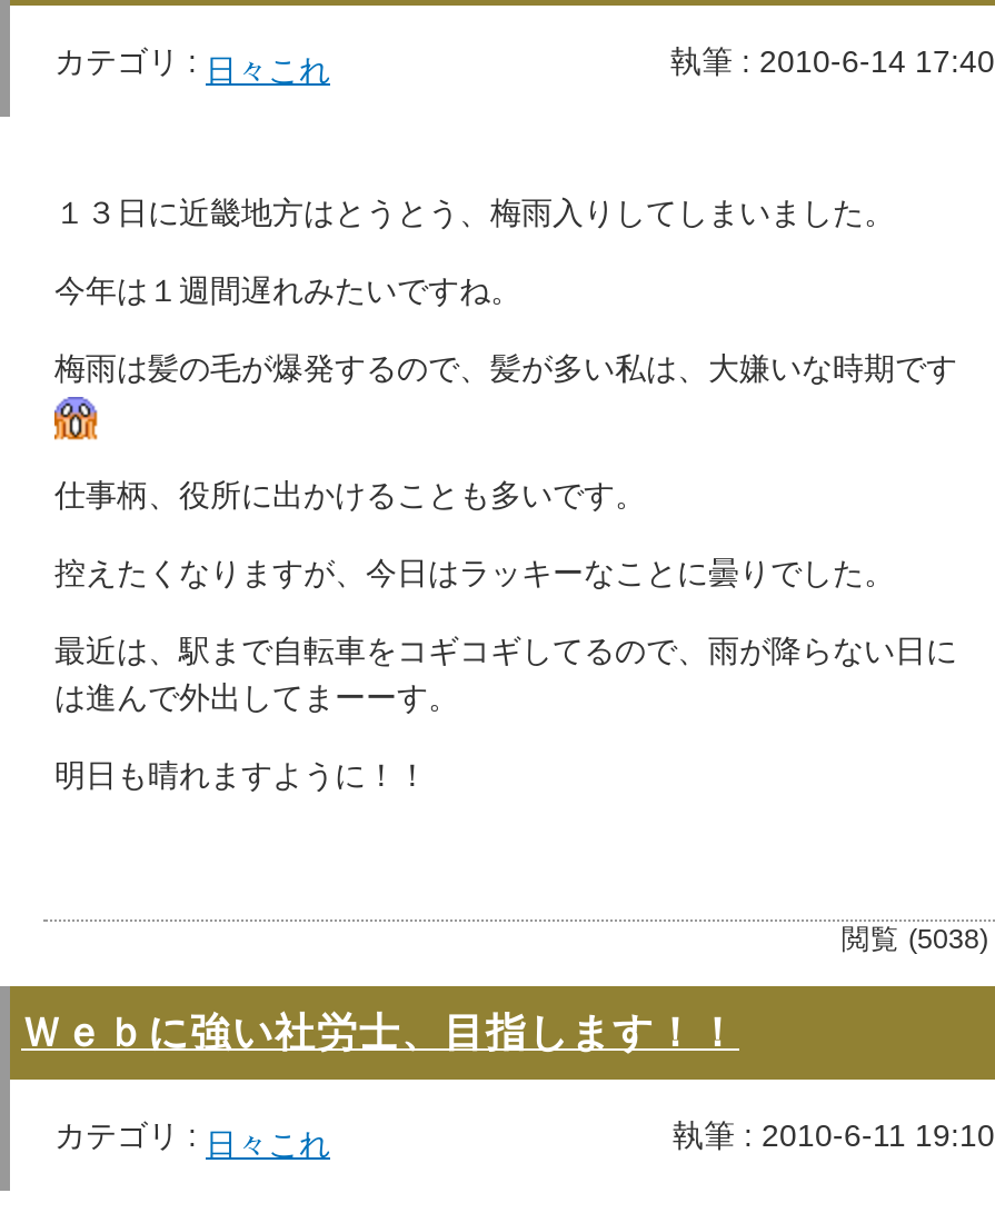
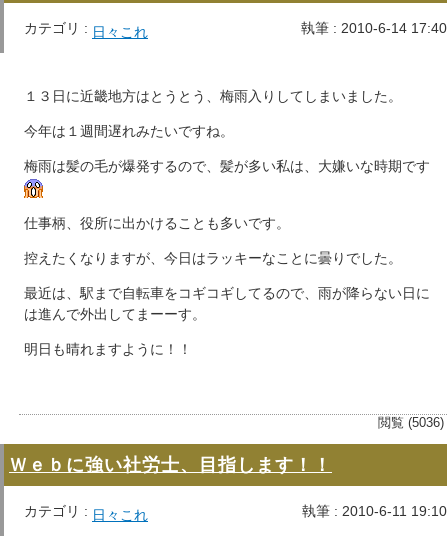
- 閲覧 (5038)
+ 閲覧 (5036)
